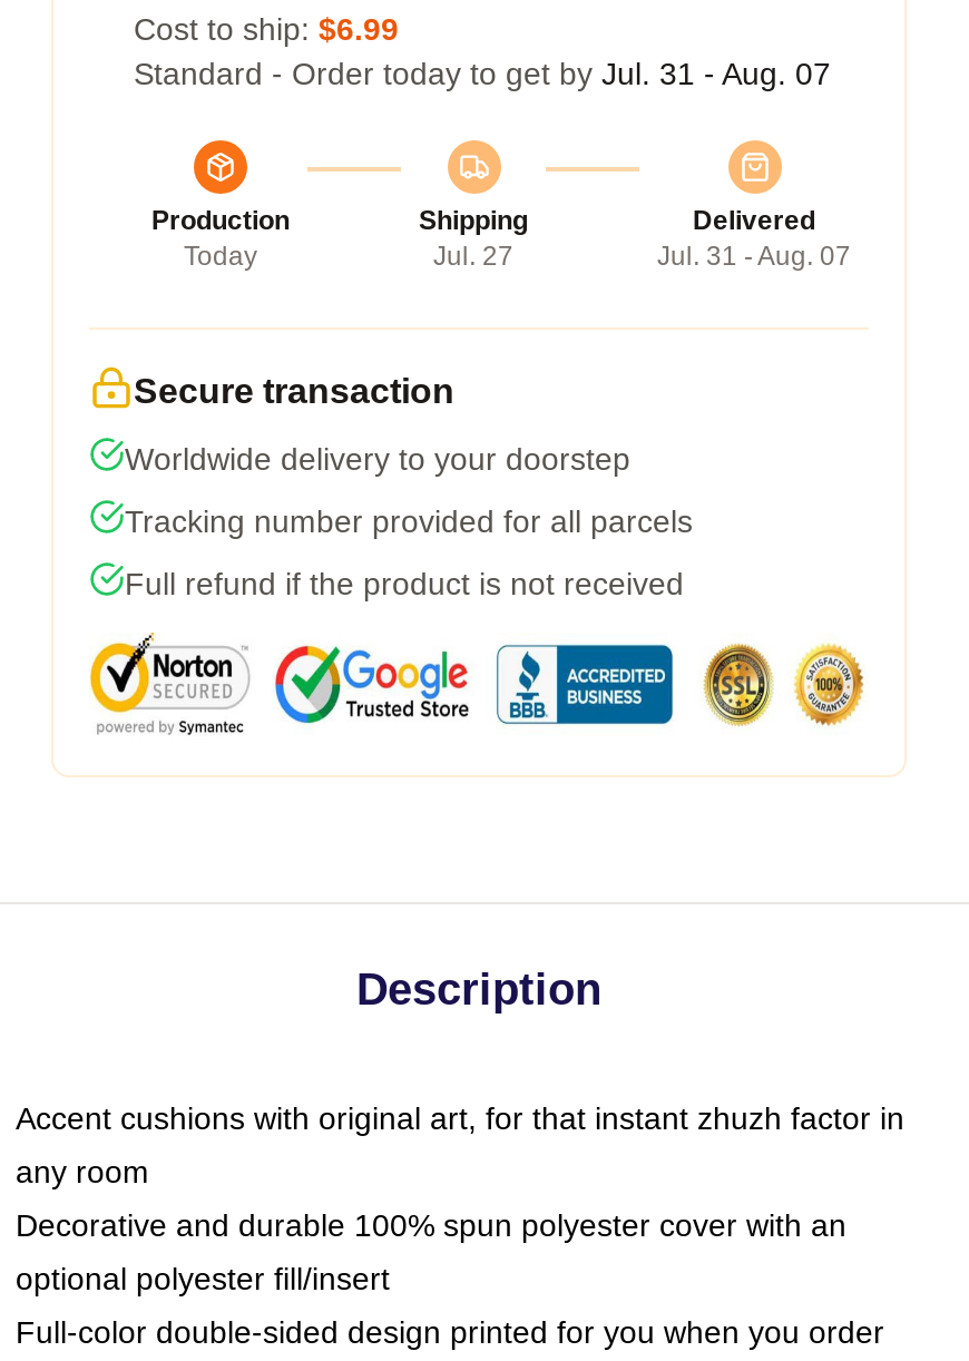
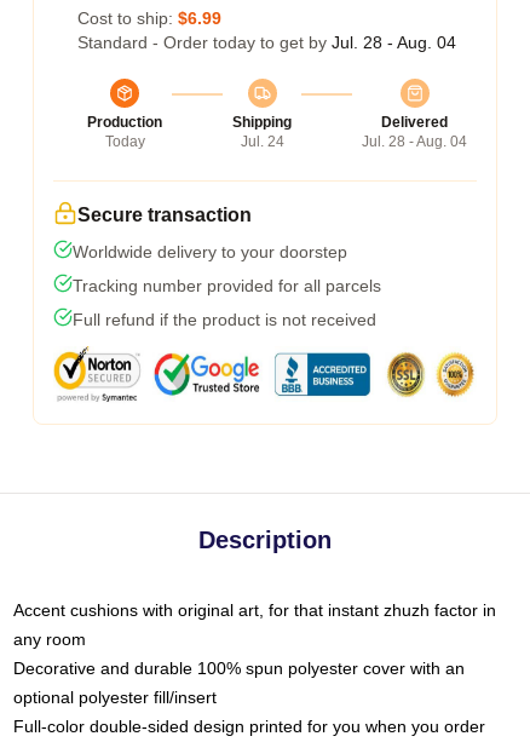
- Standard - Order today to get by Jul. 31 - Aug. 07
+ Standard - Order today to get by Jul. 28 - Aug. 04

- Jul. 27
+ Jul. 24

- Jul. 31 - Aug. 07
+ Jul. 28 - Aug. 04
